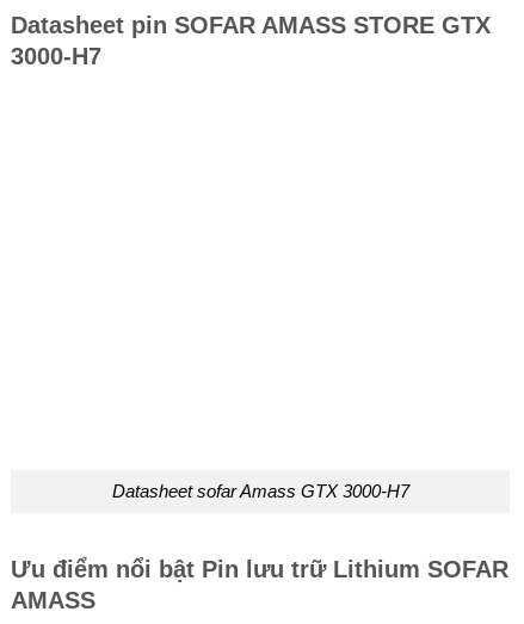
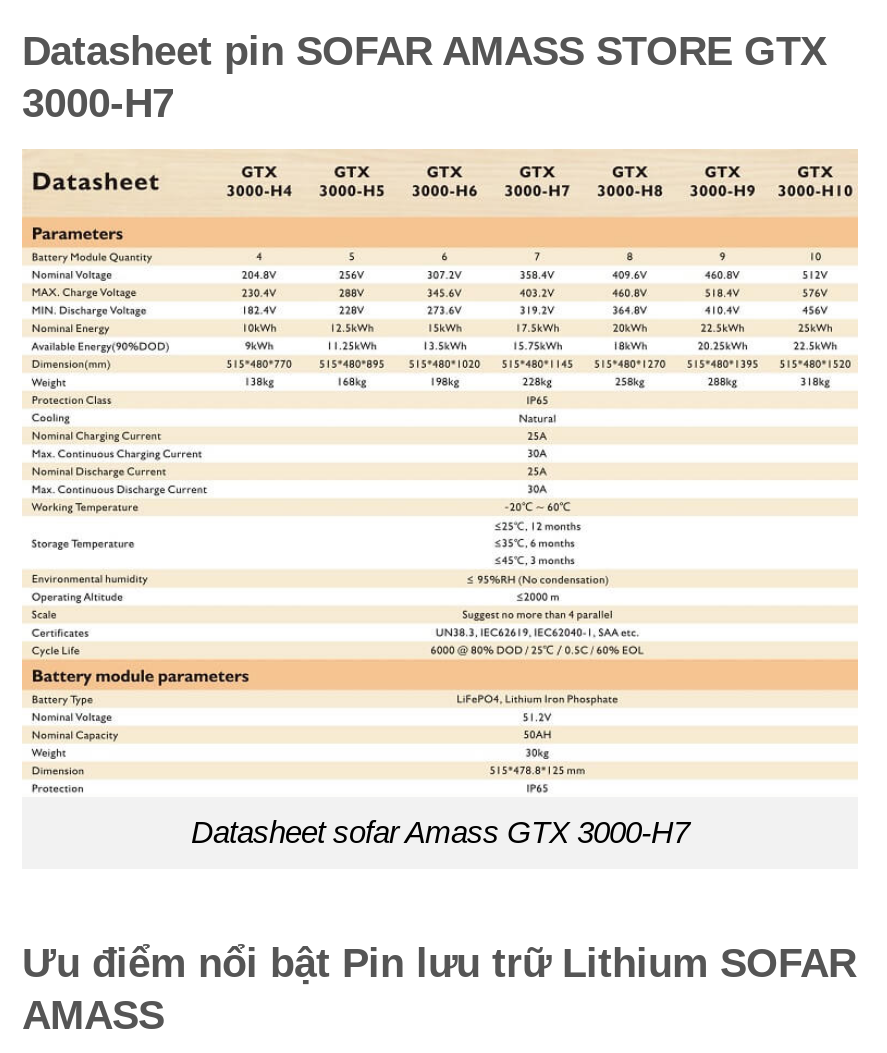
+ [image]
